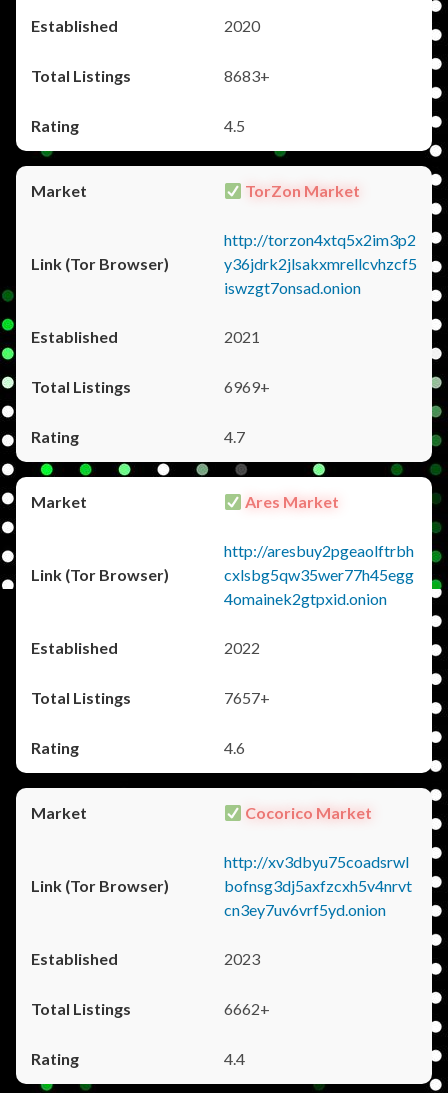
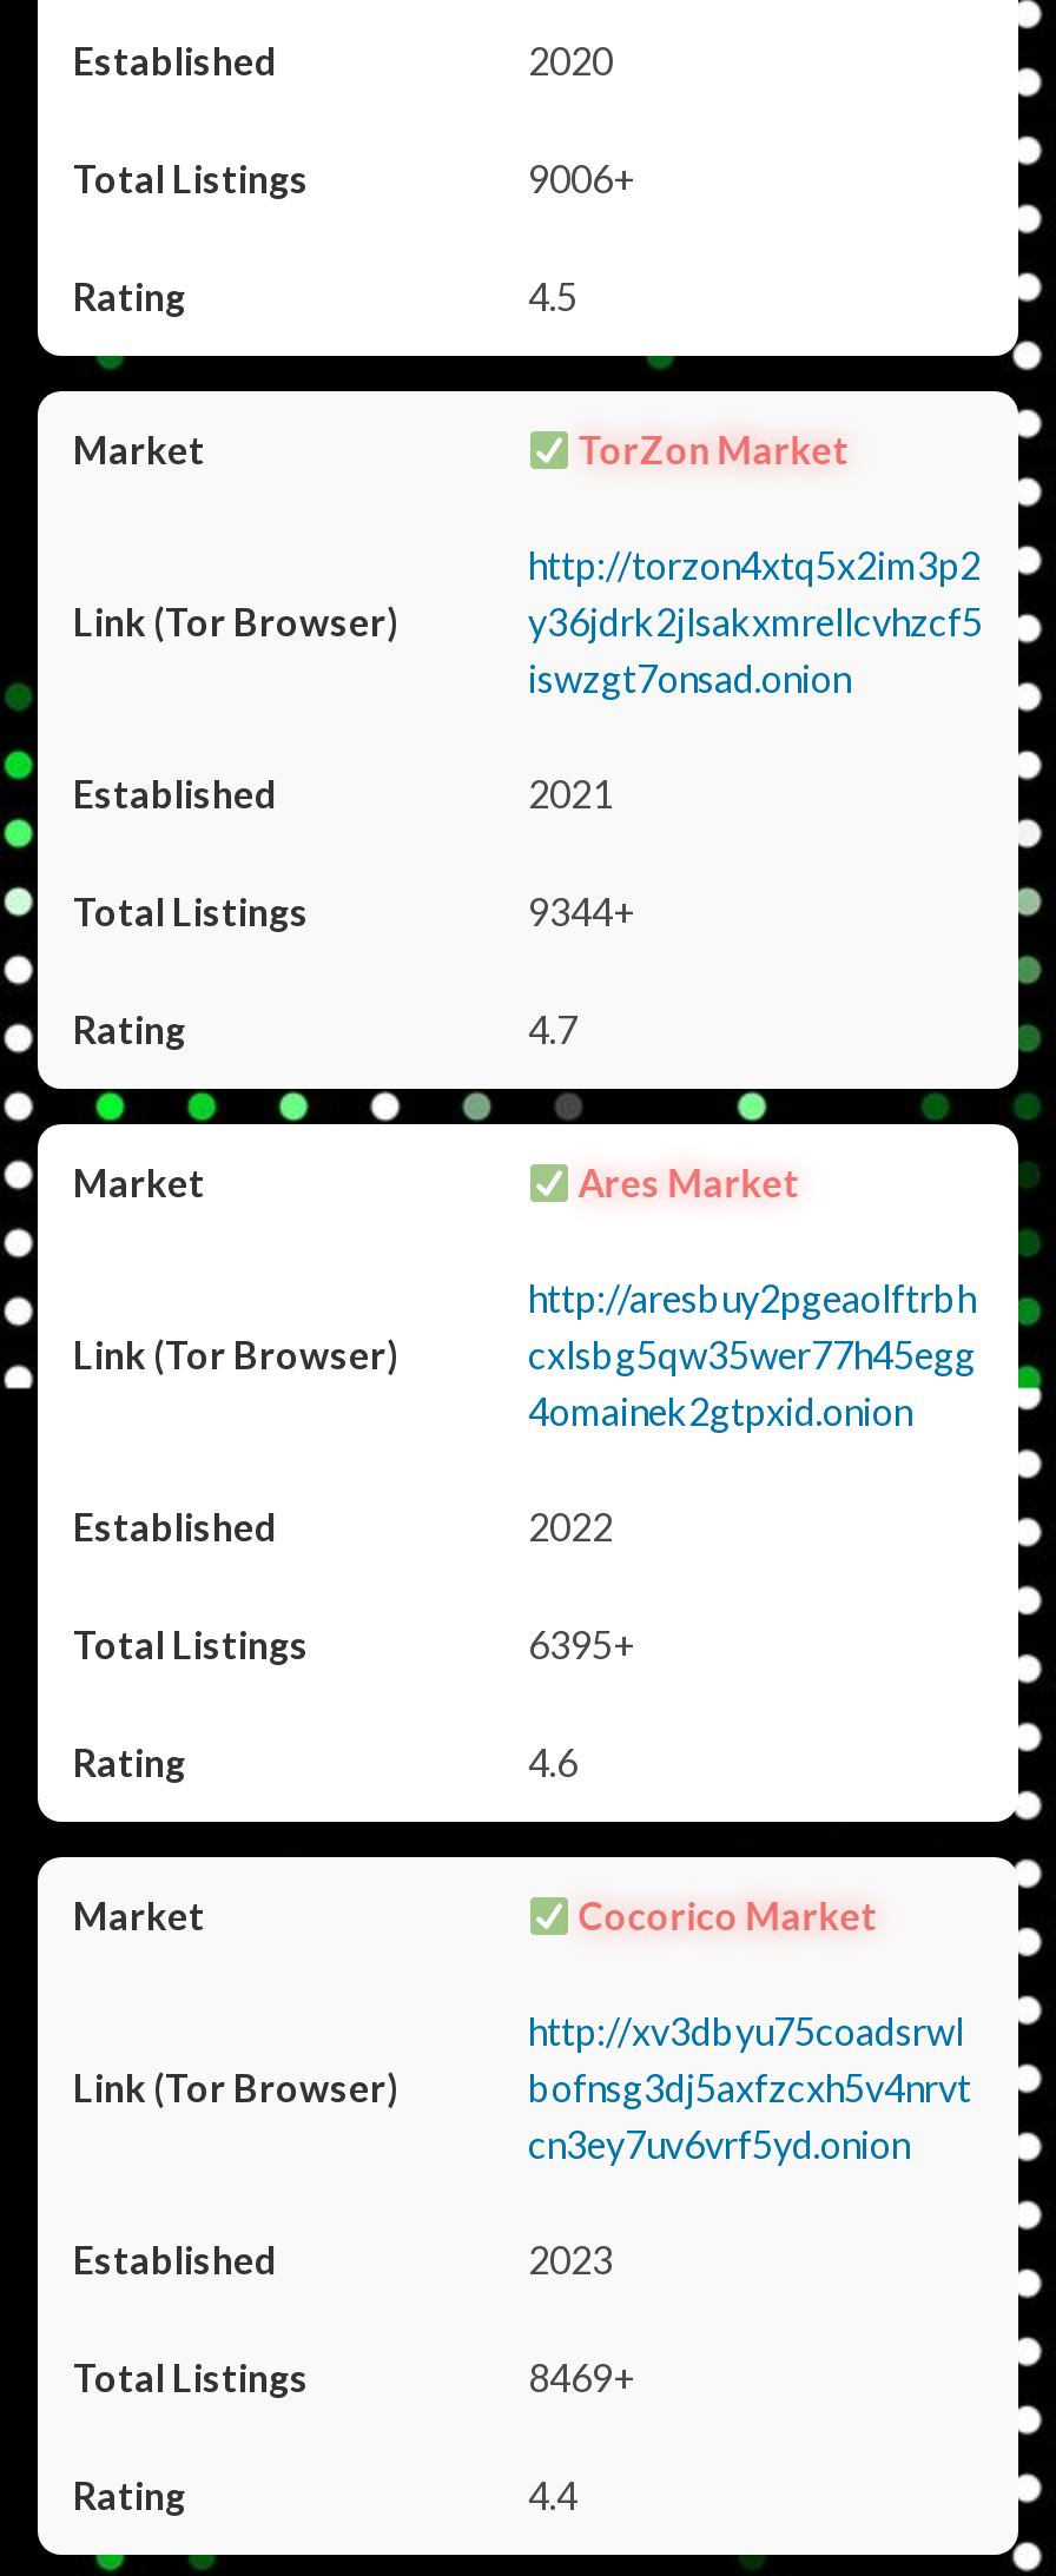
- 8683+
+ 9006+

- 6969+
+ 9344+

- 7657+
+ 6395+

- 6662+
+ 8469+
